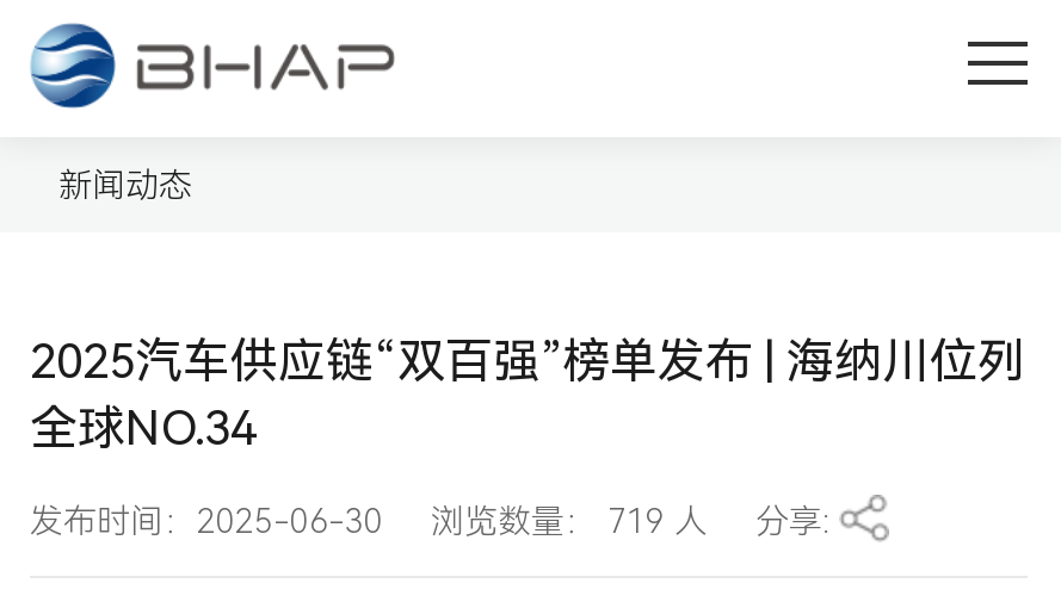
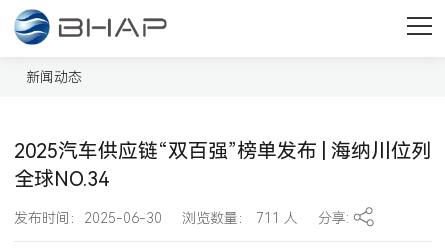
- 发布时间：2025-06-30 浏览数量：719人 分享:
+ 发布时间：2025-06-30 浏览数量：711人 分享:
